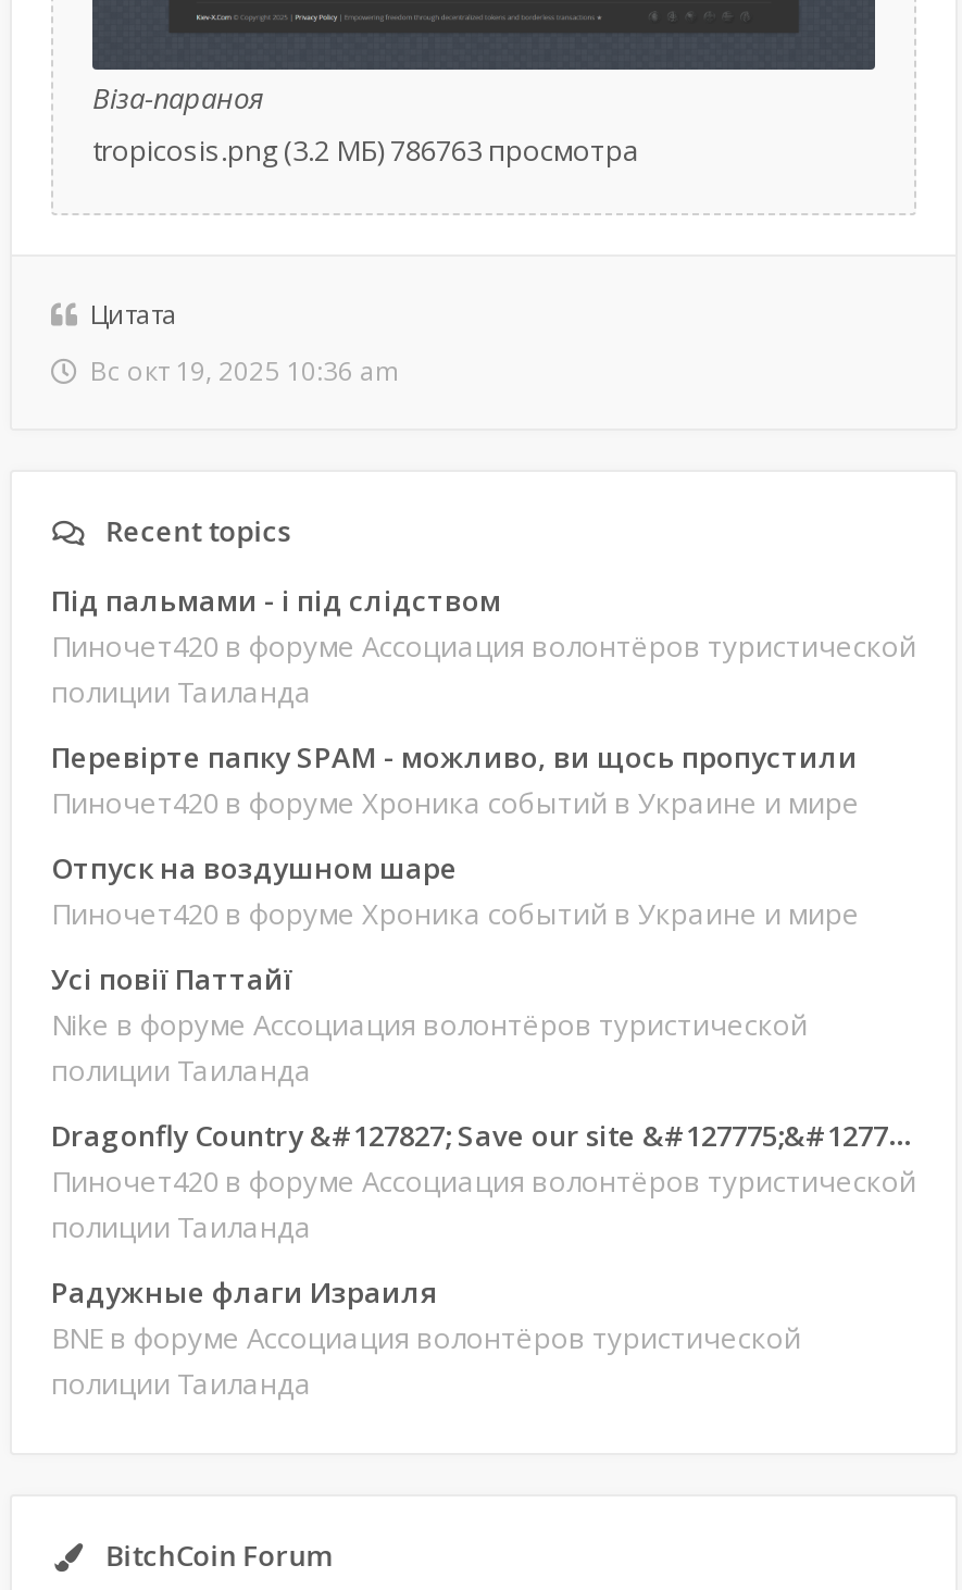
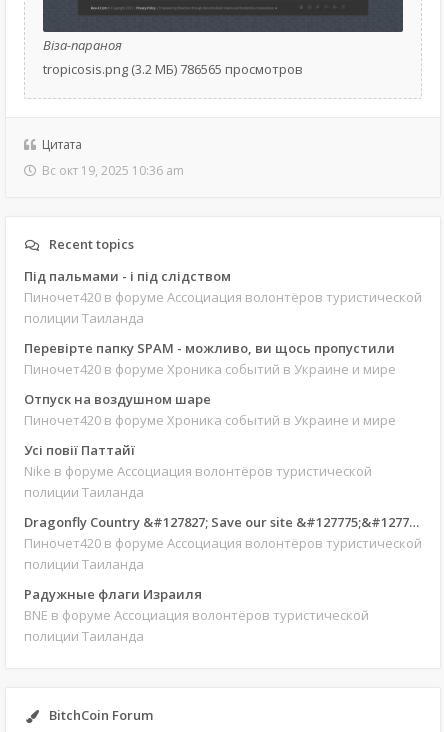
- tropicosis.png (3.2 МБ) 786763 просмотра
+ tropicosis.png (3.2 МБ) 786565 просмотров
